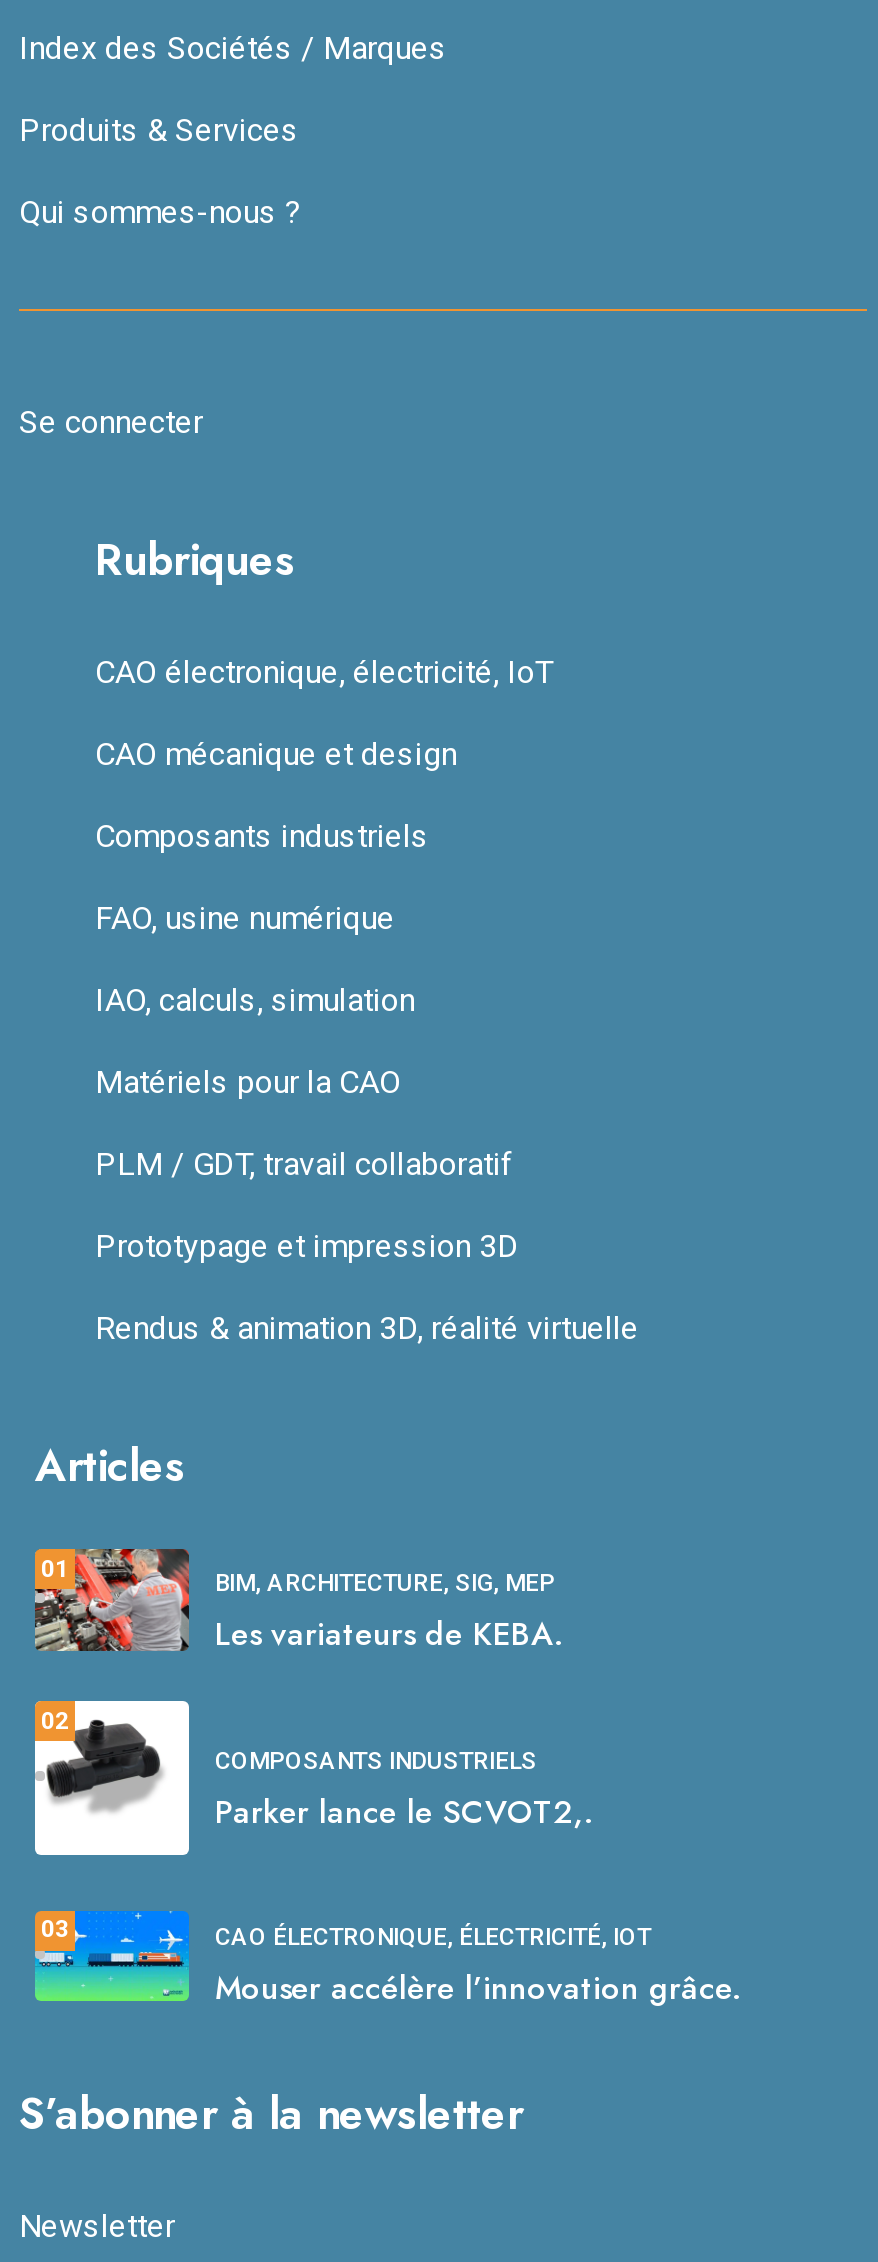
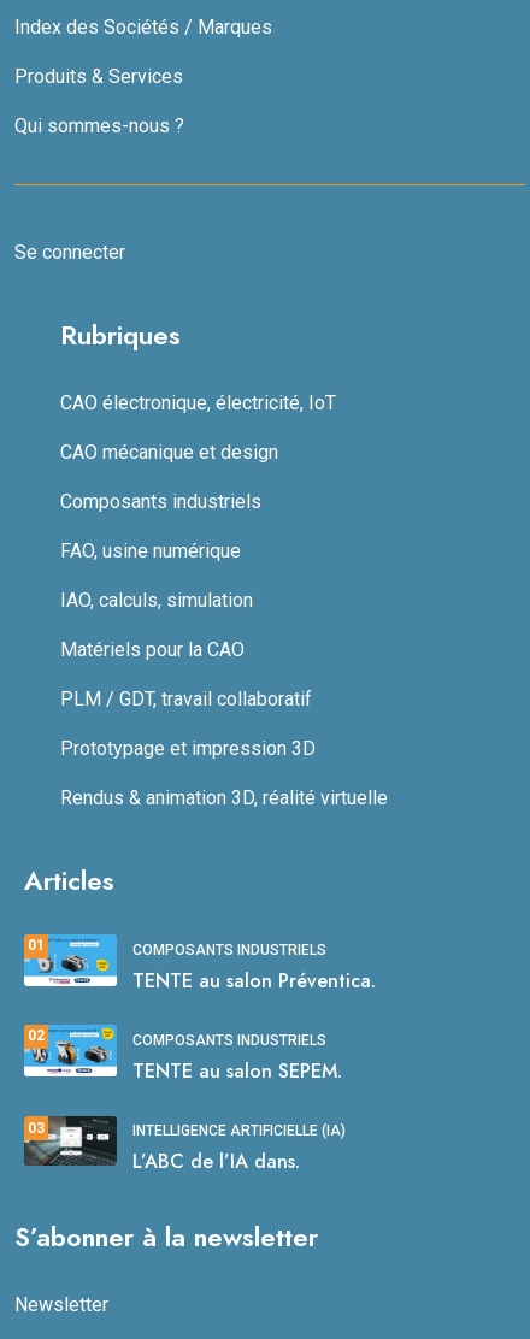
- [image]
- BIM, ARCHITECTURE, SIG, MEP
- Les variateurs de KEBA.
+ [image]
+ COMPOSANTS INDUSTRIELS
+ TENTE au salon Préventica.

- [image]
- Parker lance le SCVOT2,.
+ [image]
+ TENTE au salon SEPEM.

- [image]
- CAO ÉLECTRONIQUE, ÉLECTRICITÉ, IOT
- Mouser accélère l’innovation grâce.
+ [image]
+ INTELLIGENCE ARTIFICIELLE (IA)
+ L’ABC de l’IA dans.
